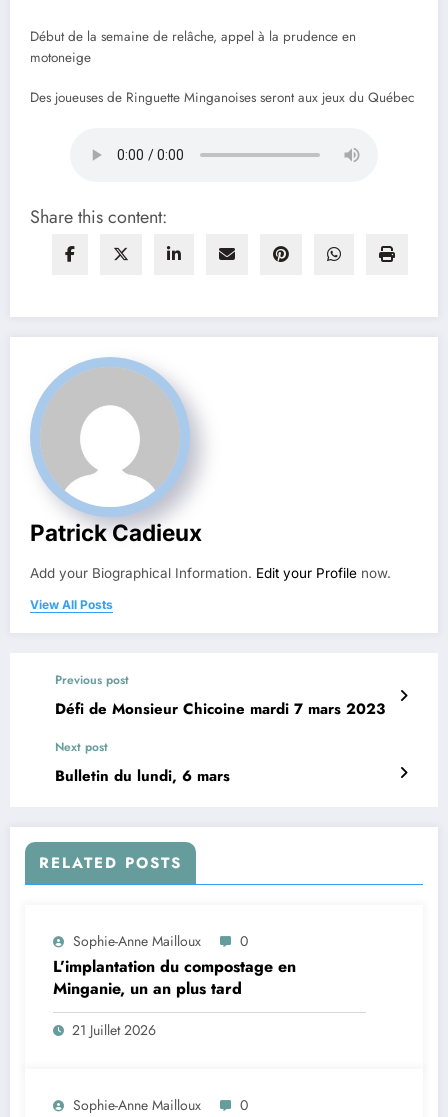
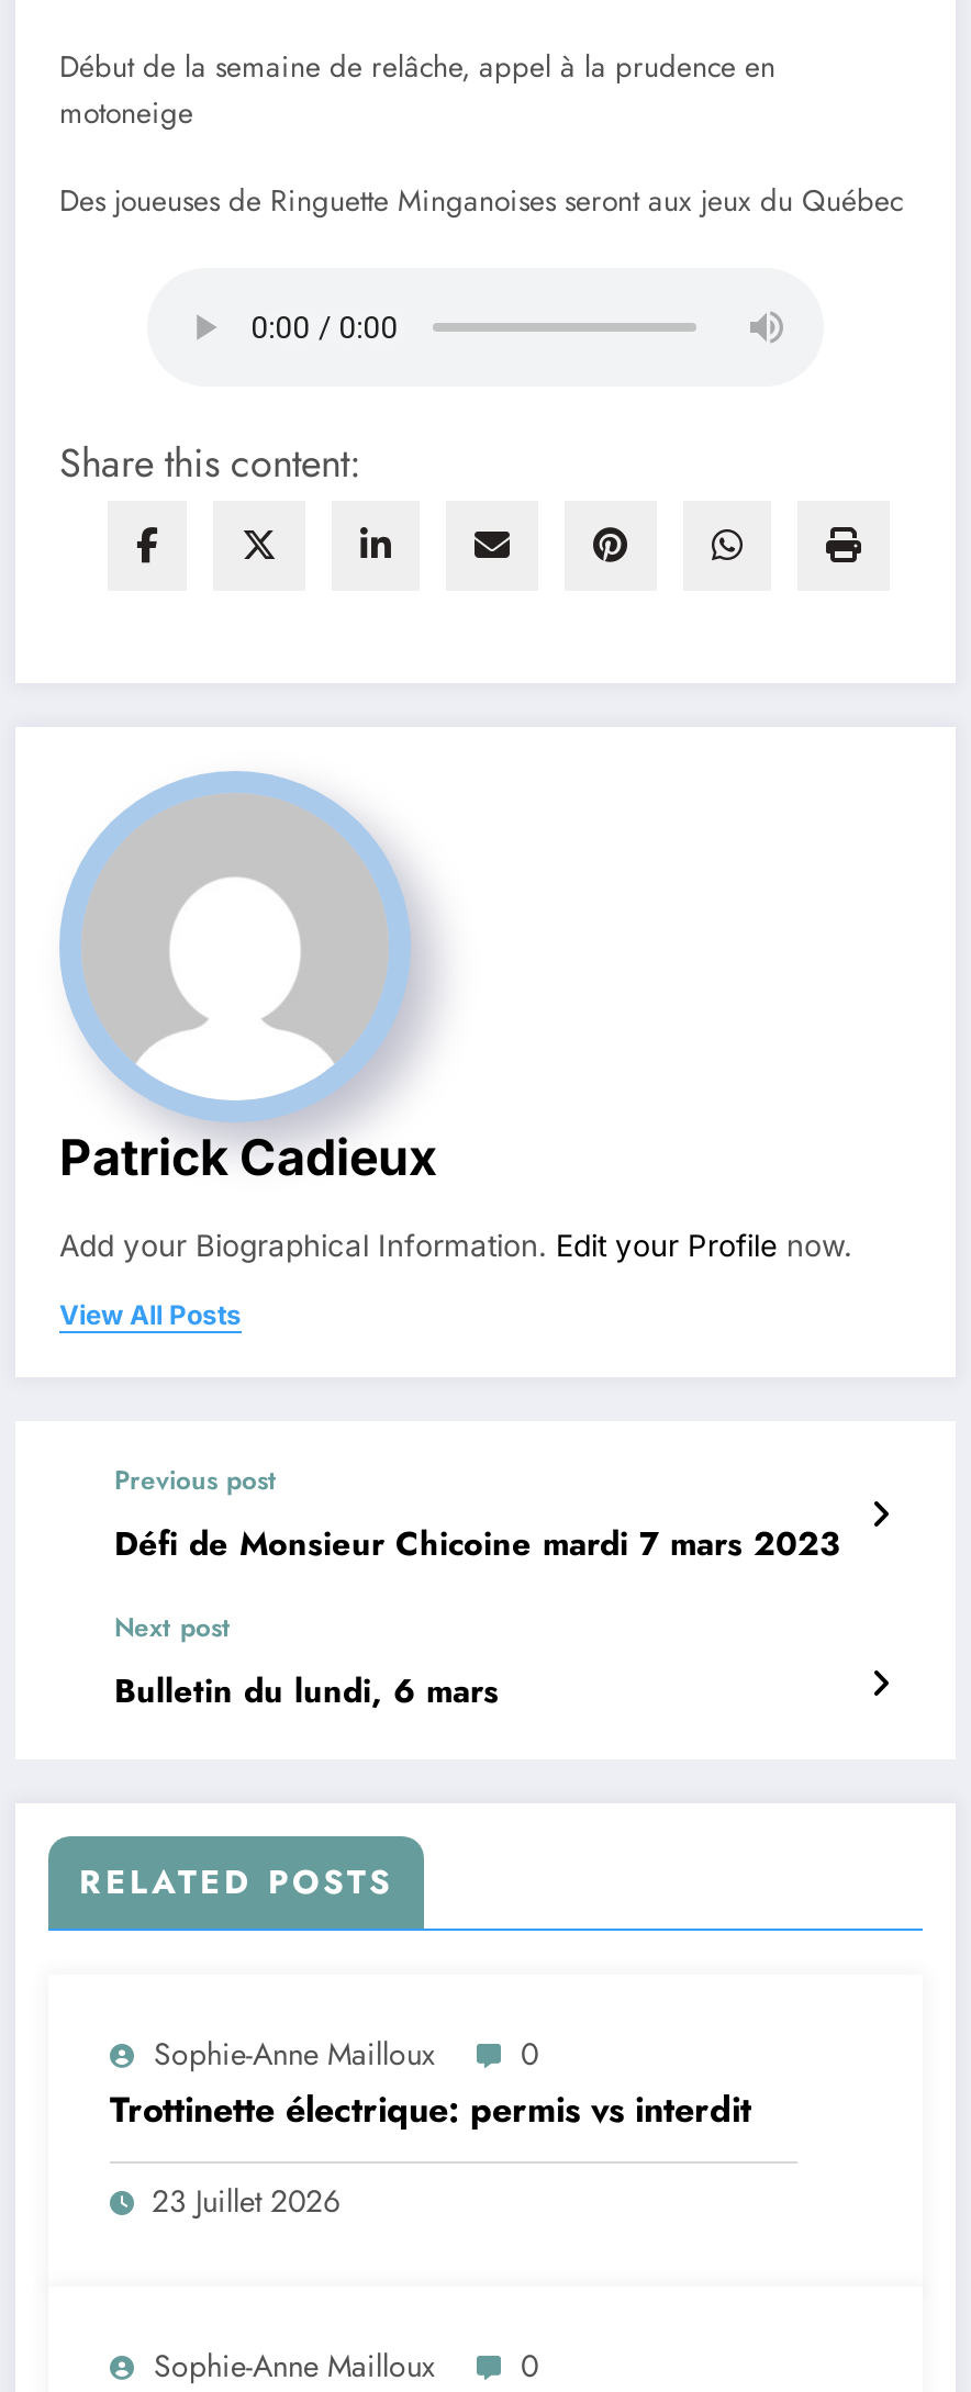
- L’implantation du compostage en
- Minganie, un an plus tard
+ Trottinette électrique: permis vs interdit

- 21 Juillet 2026
+ 23 Juillet 2026
